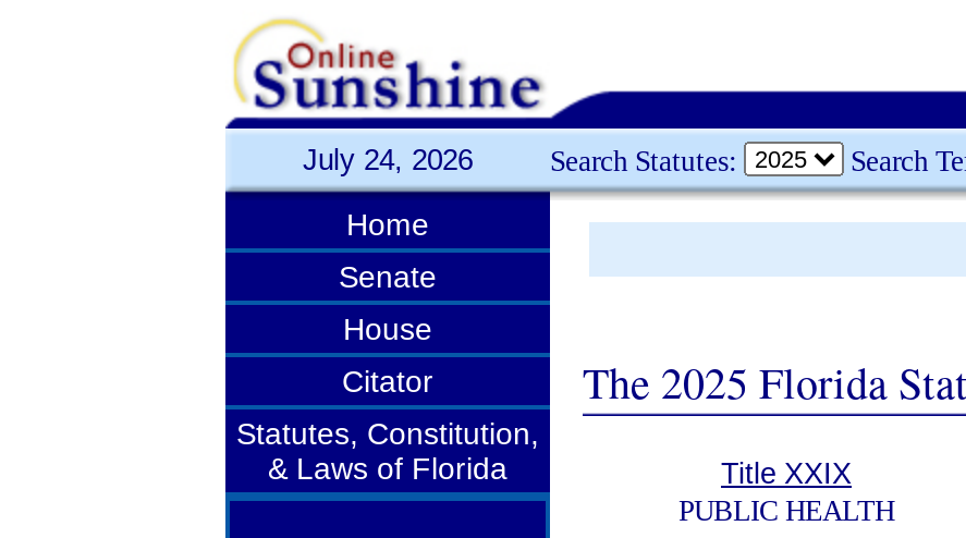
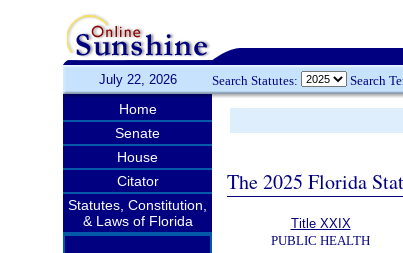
- July 24, 2026
+ July 22, 2026
